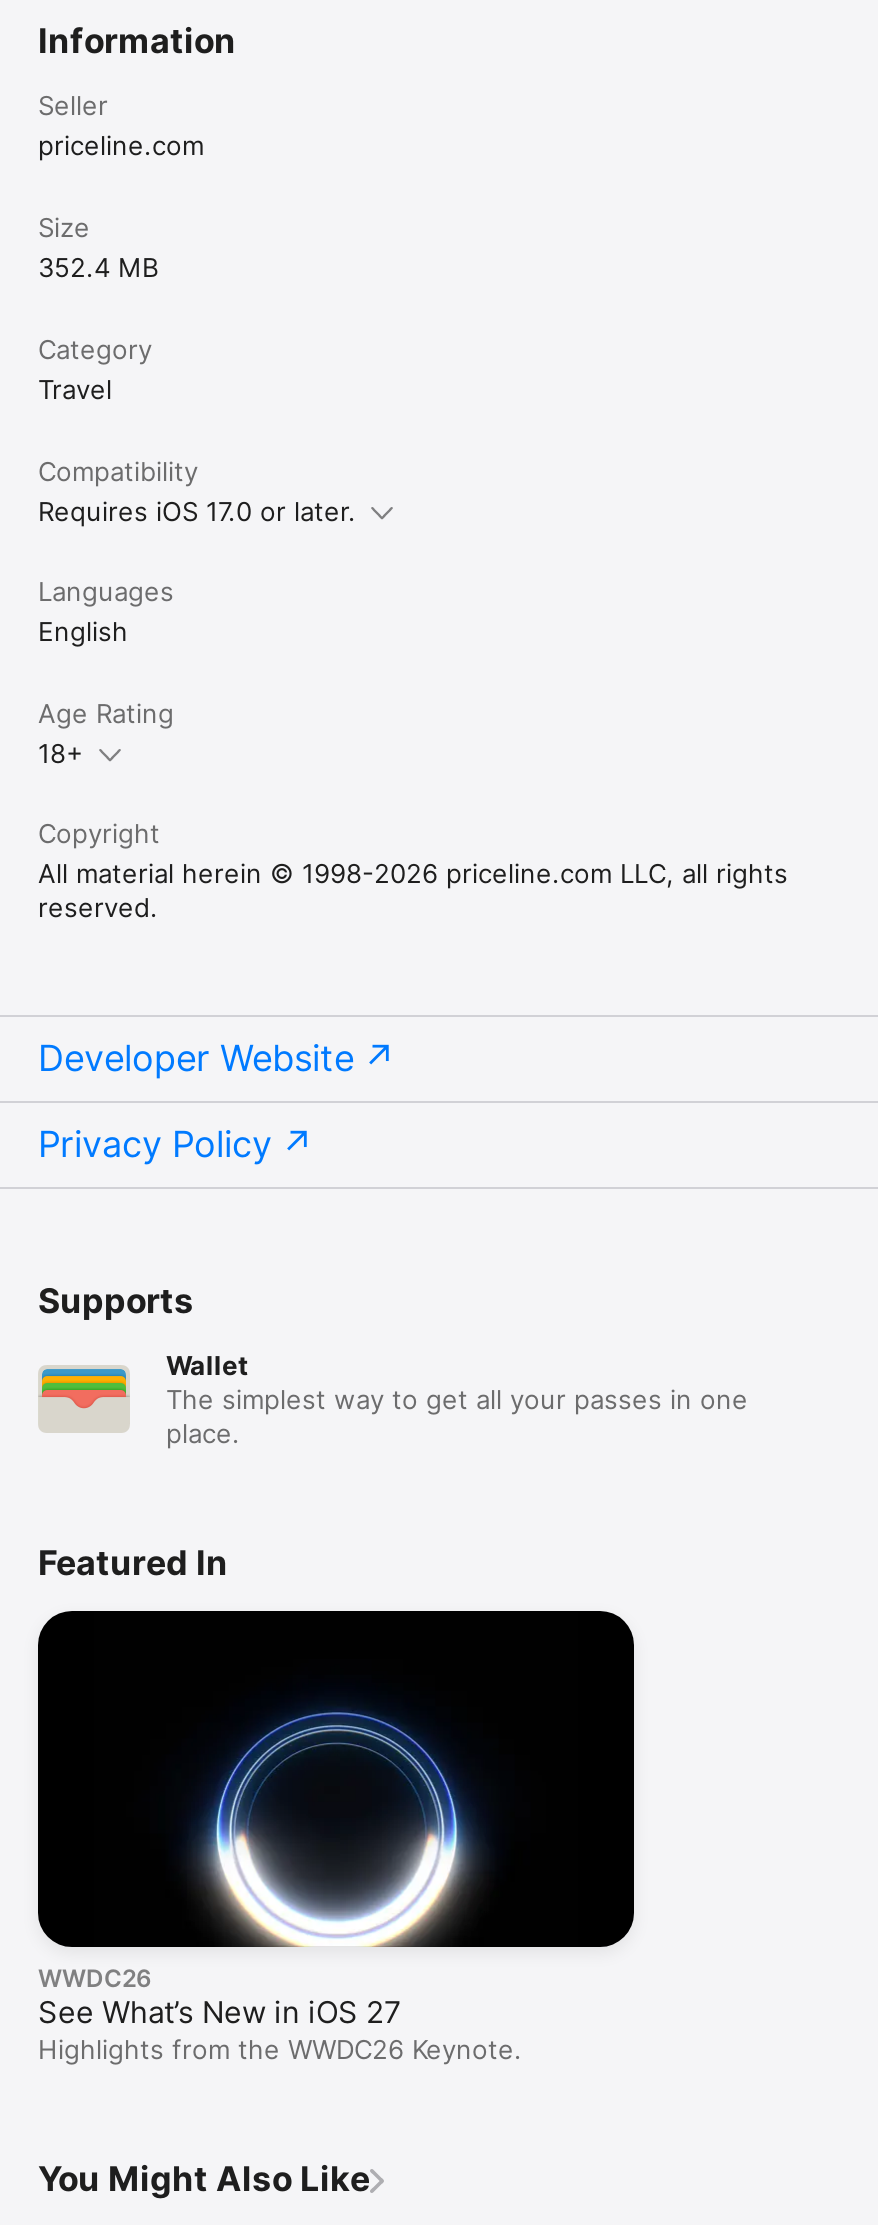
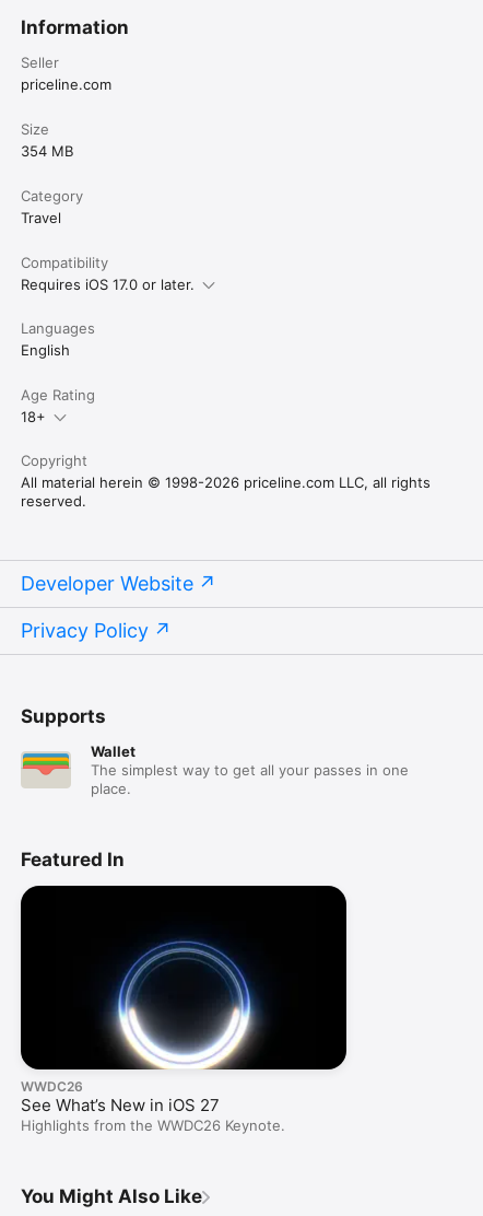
- 352.4 MB
+ 354 MB
